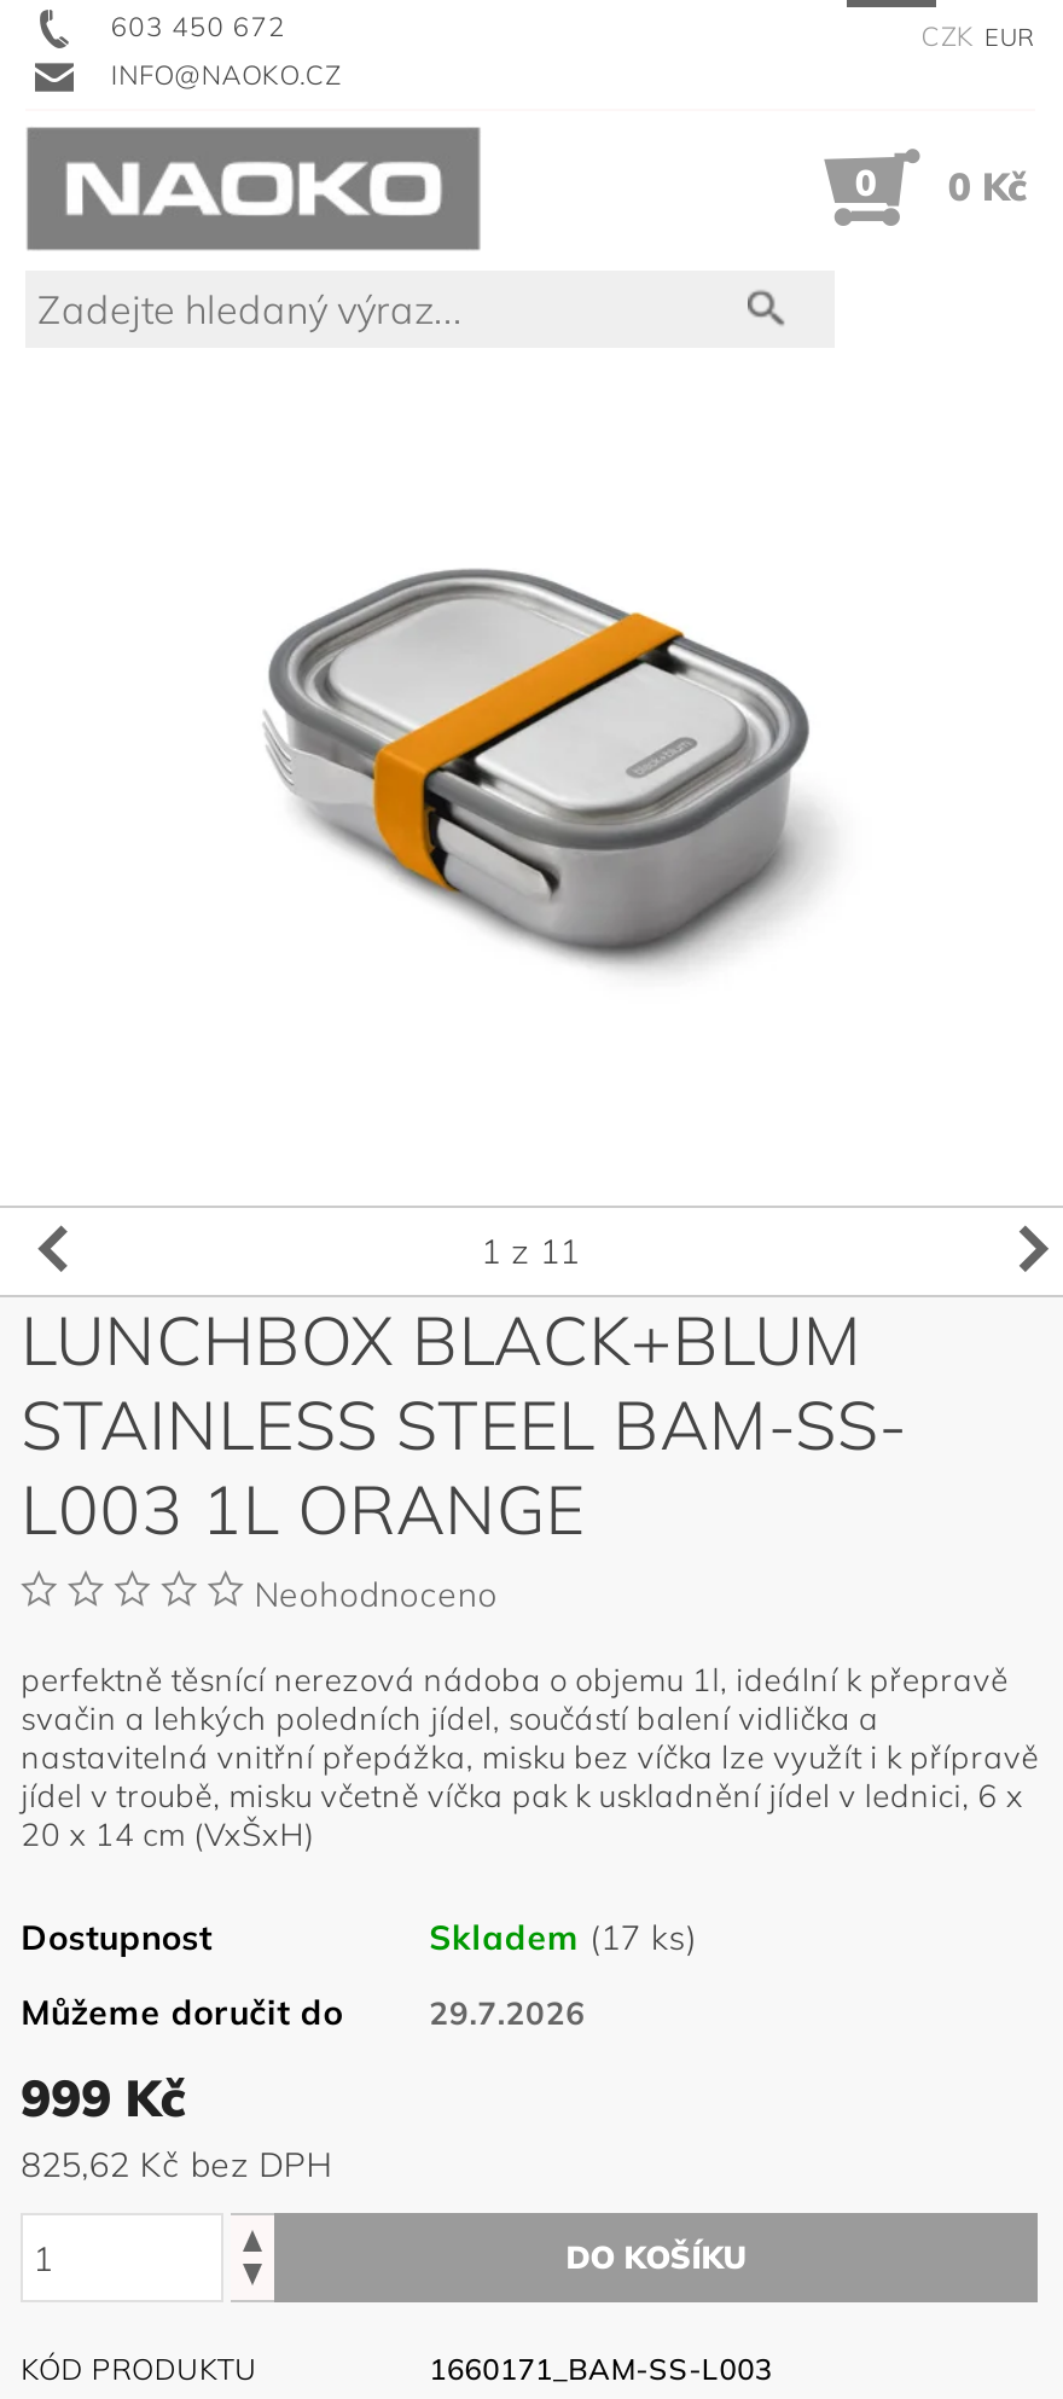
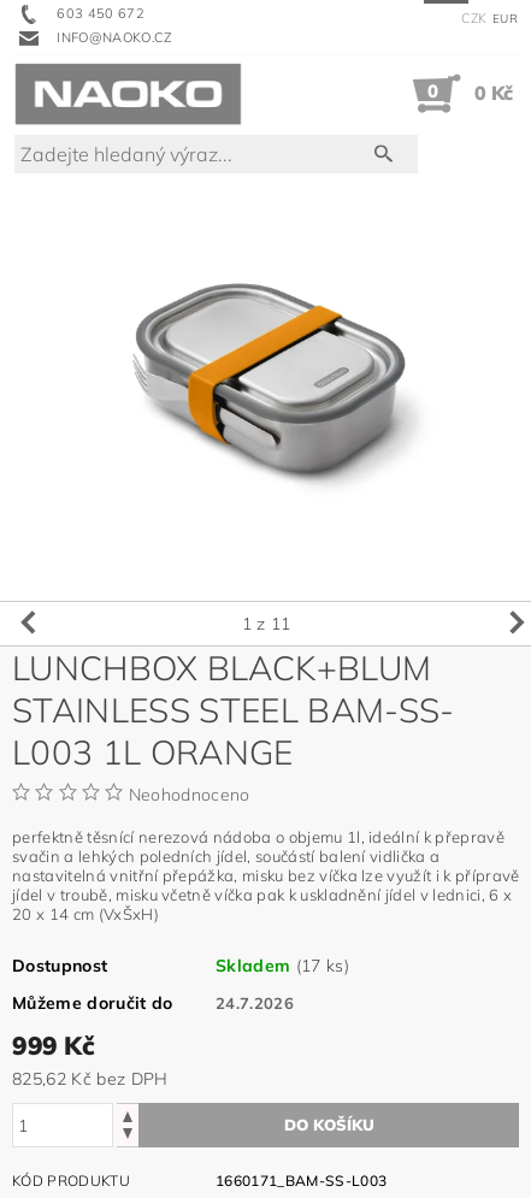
- 29.7.2026
+ 24.7.2026
